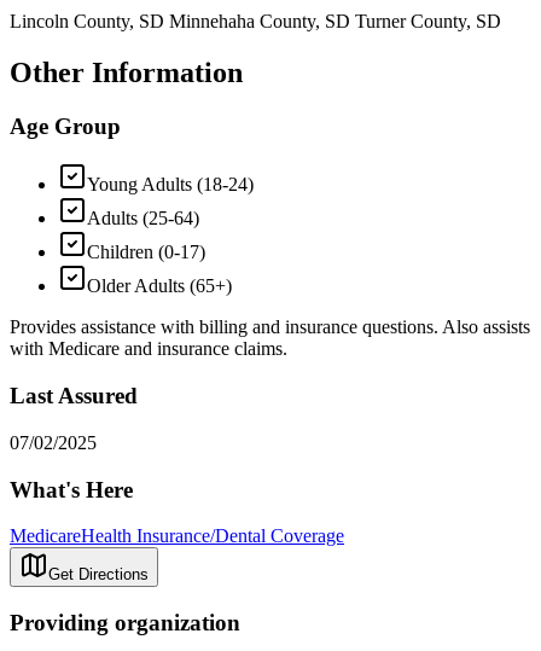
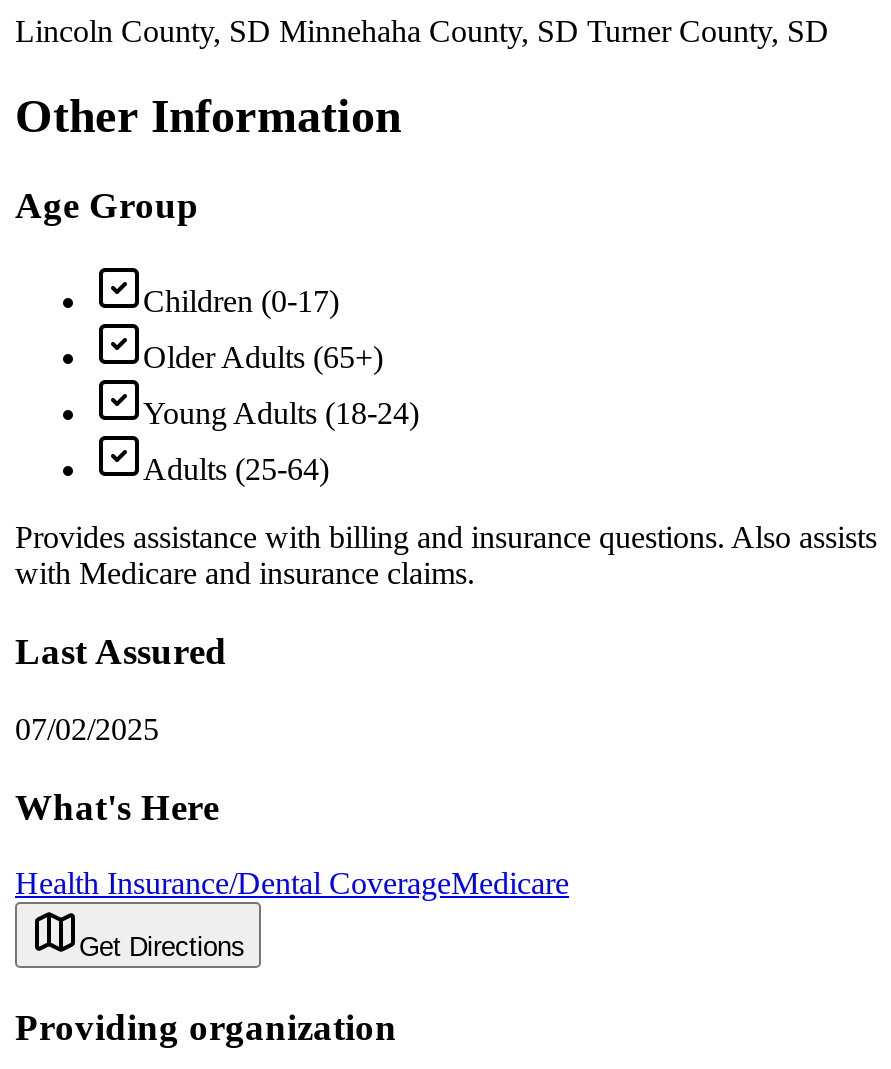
moved down: Young Adults (18-24) | Adults (25-64)

moved up: Children (0-17) | Older Adults (65+)

- MedicareHealth Insurance/Dental Coverage
+ Health Insurance/Dental CoverageMedicare
